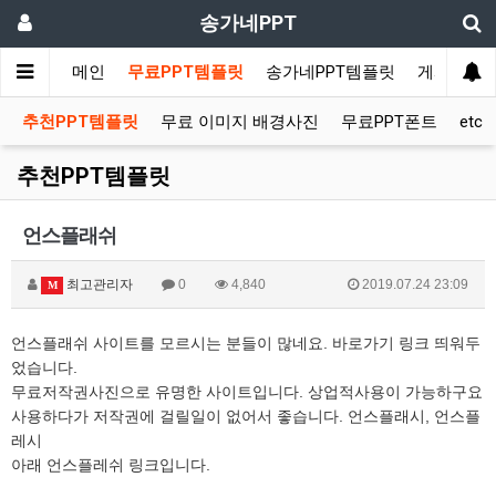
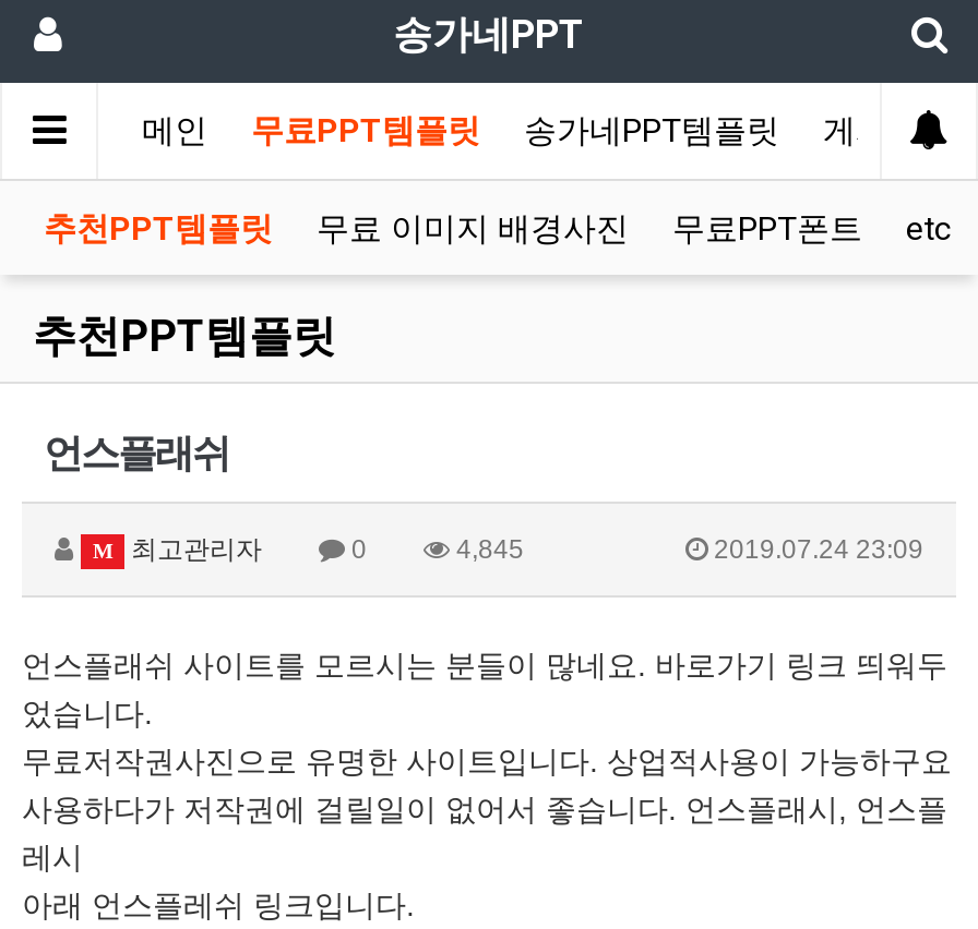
- 4,840
+ 4,845
